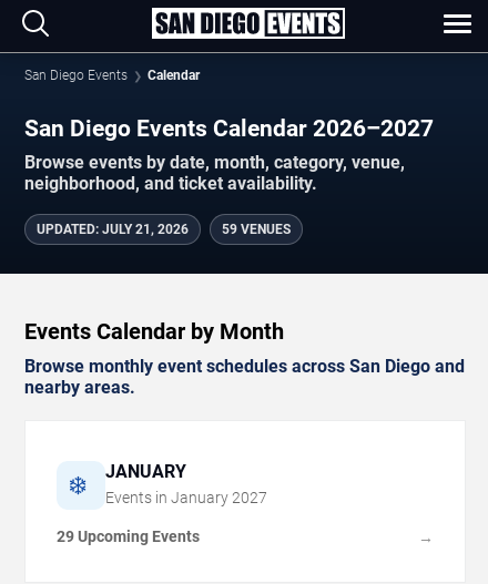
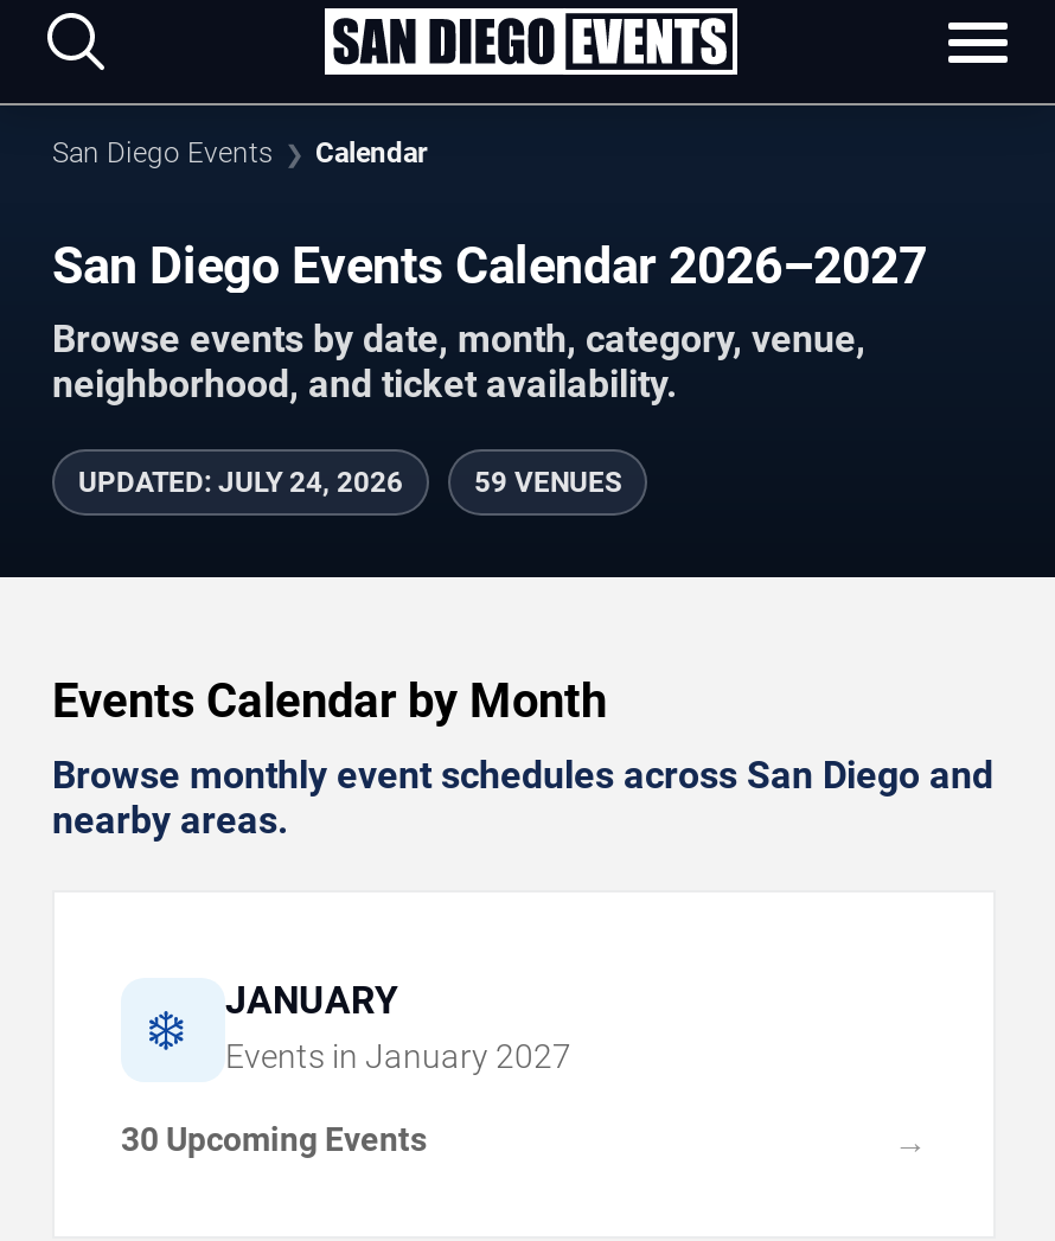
- UPDATED: JULY 21, 2026
+ UPDATED: JULY 24, 2026

- 29 Upcoming Events
+ 30 Upcoming Events
